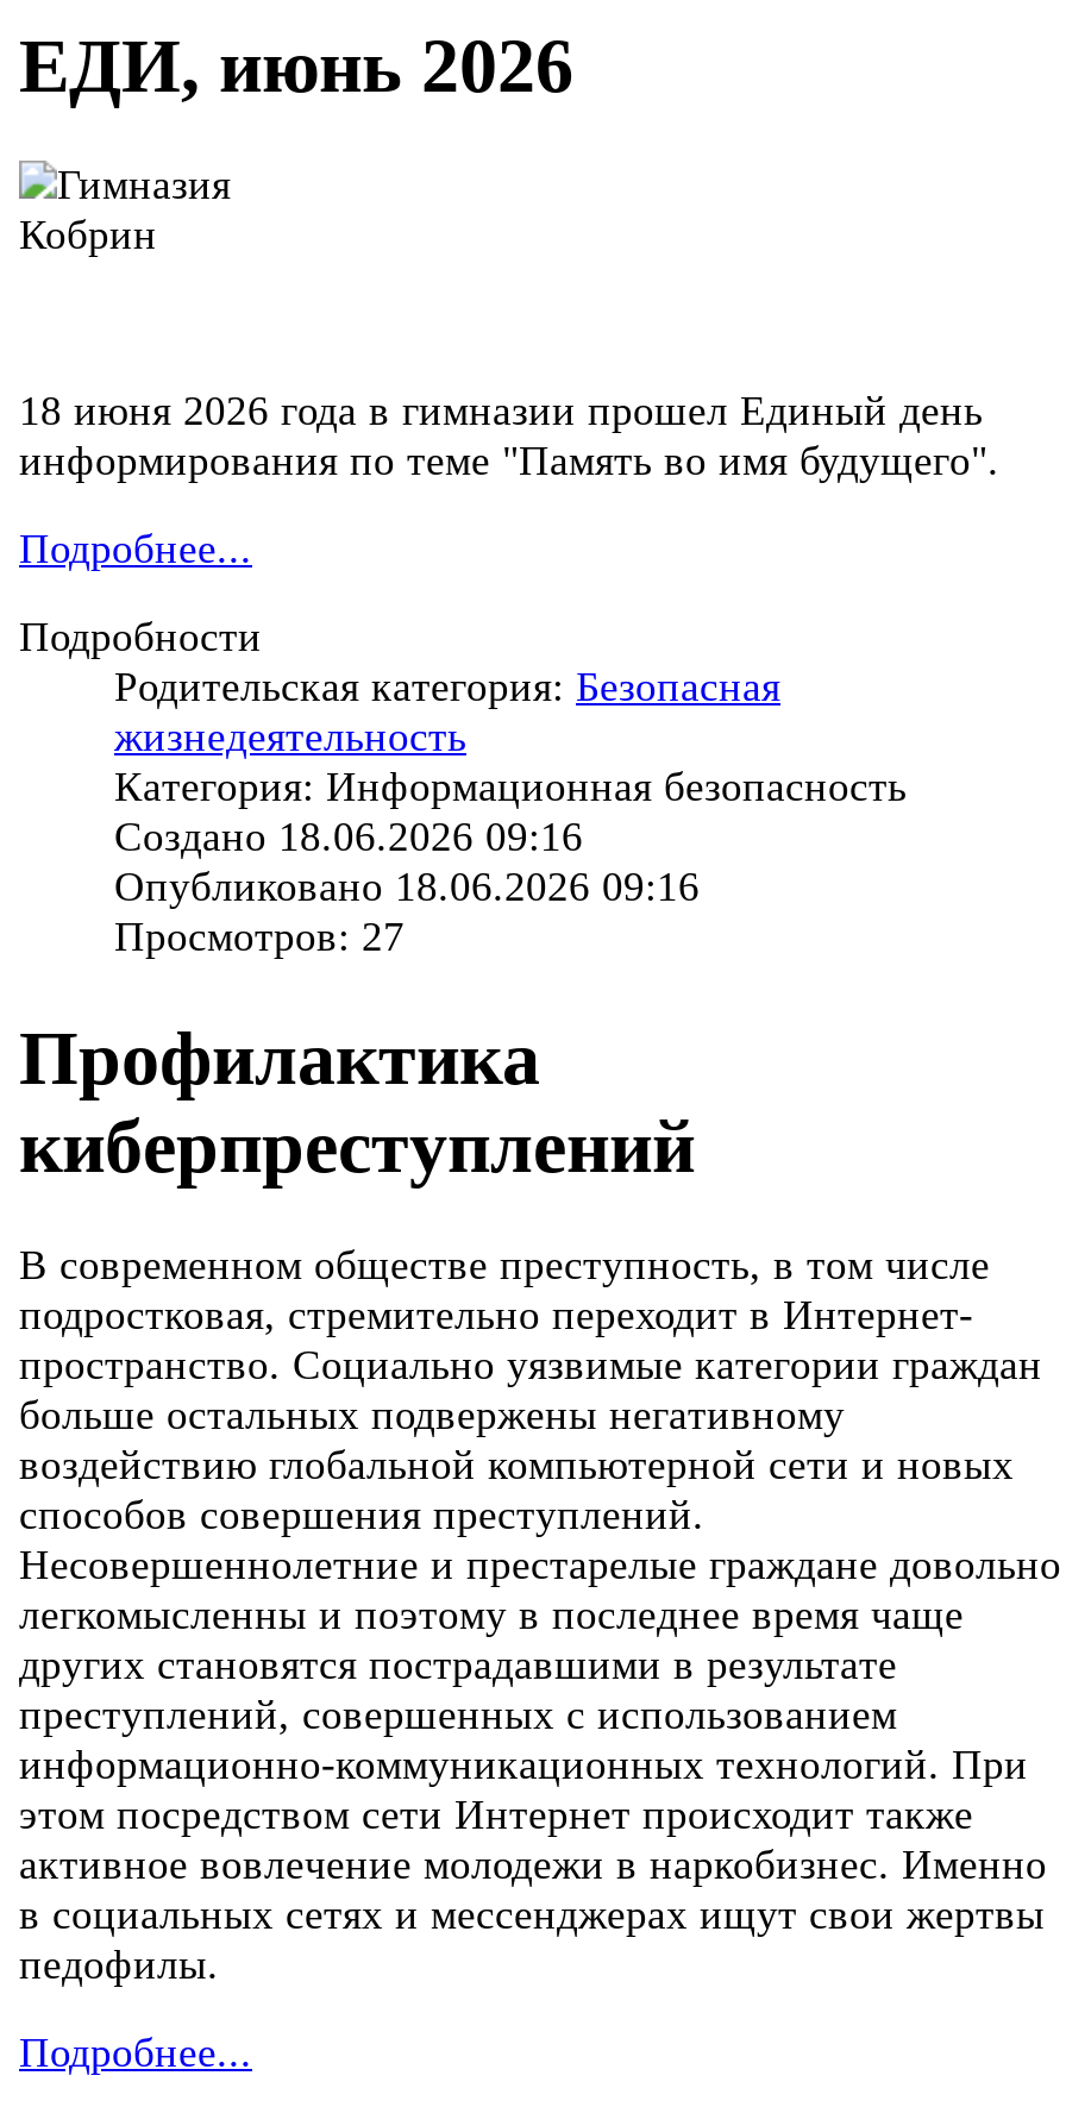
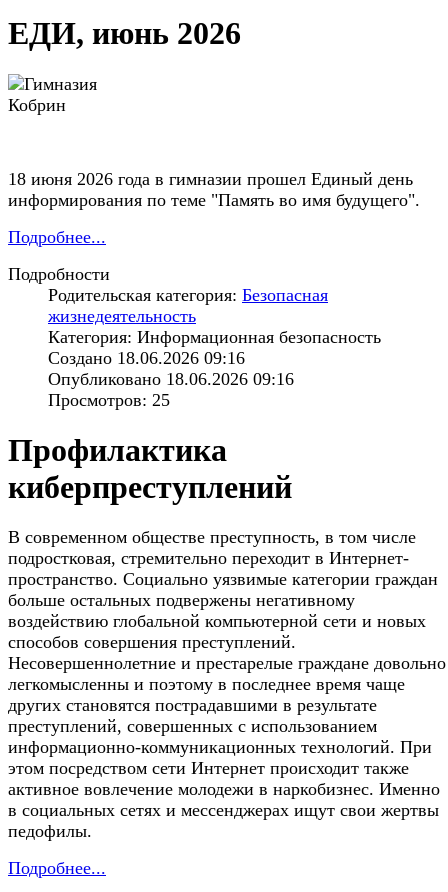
- Просмотров: 27
+ Просмотров: 25
